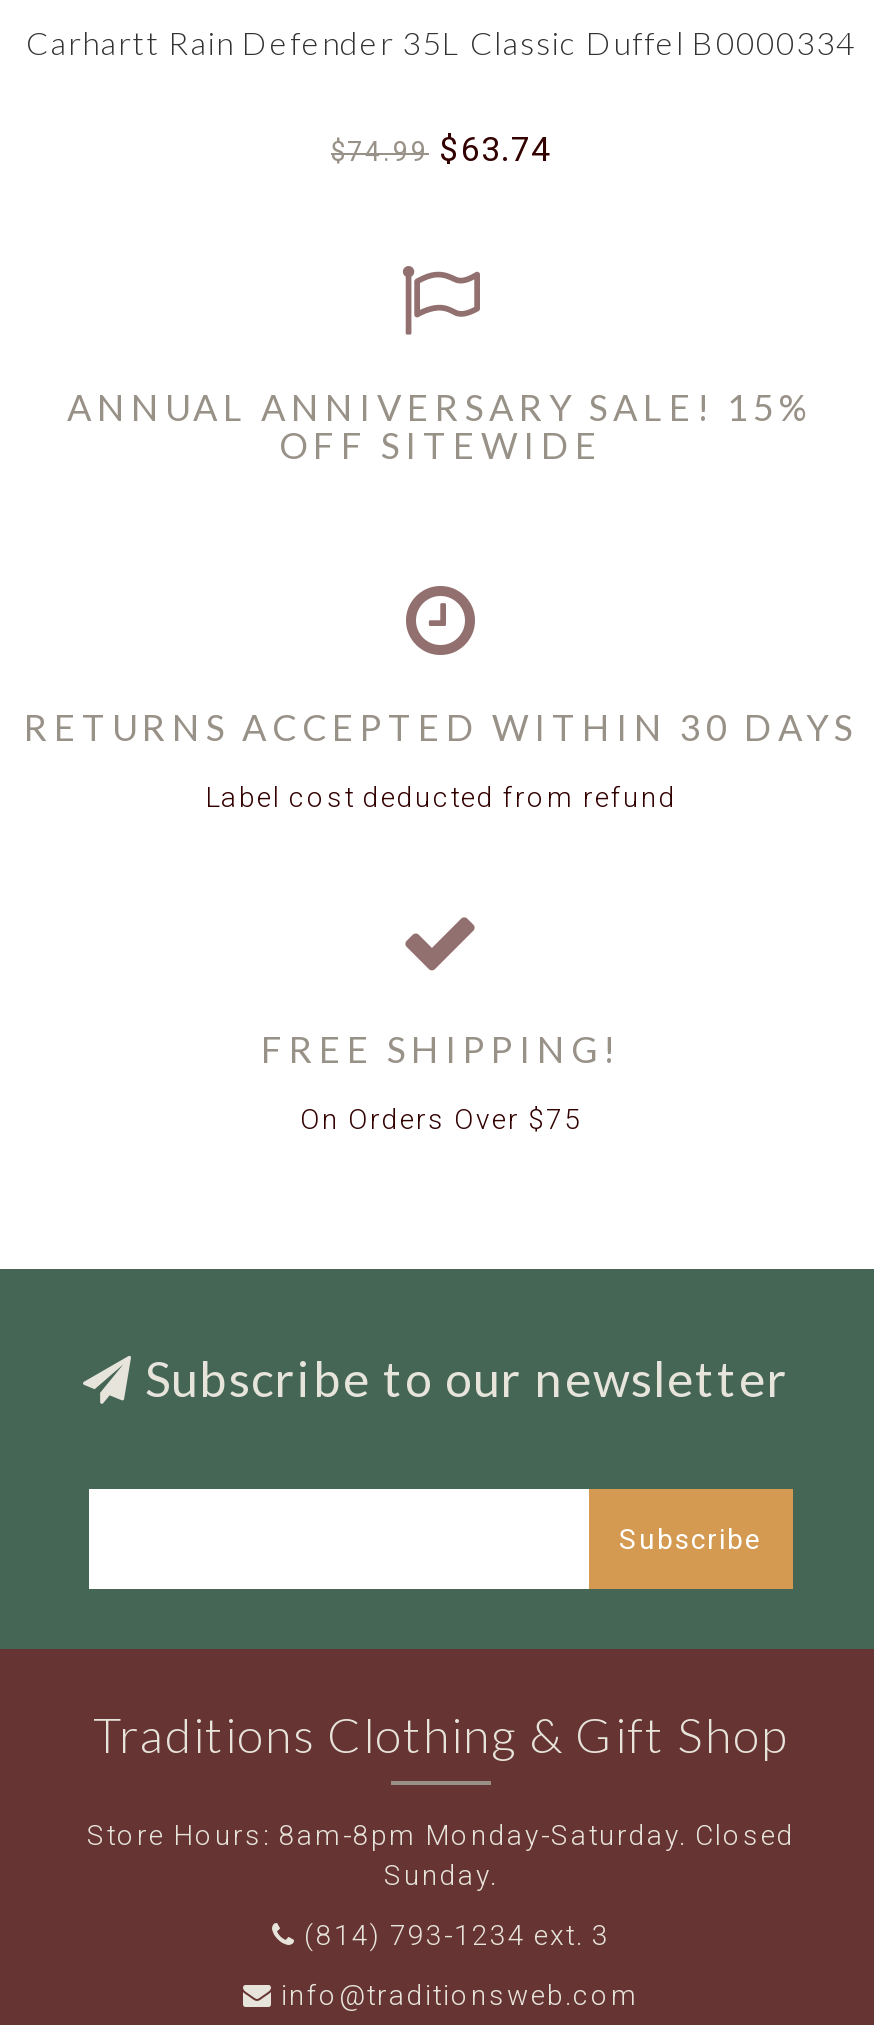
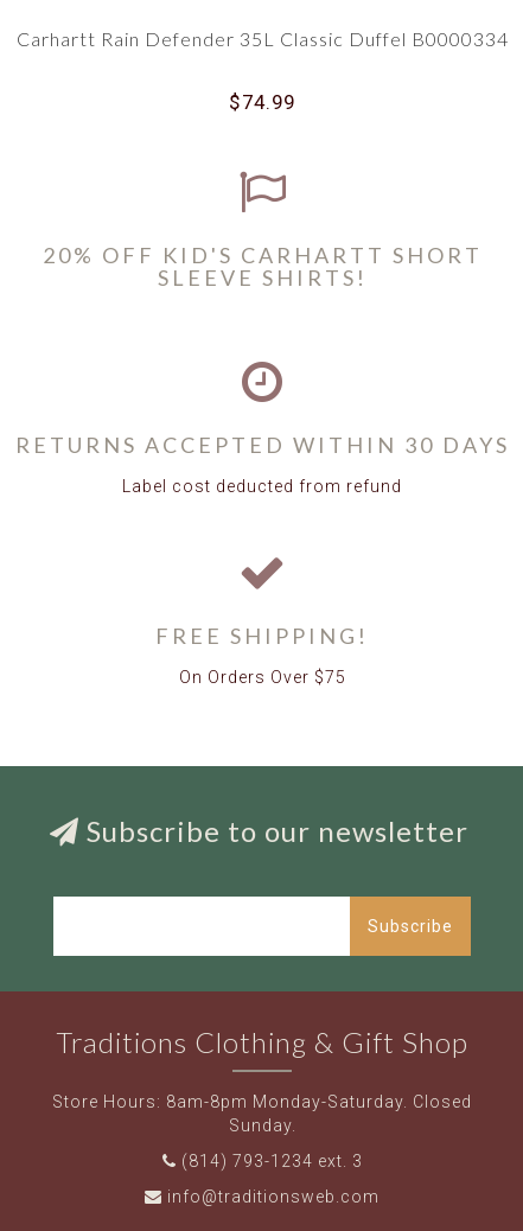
- $74.99 $63.74
+ $74.99

- ANNUAL ANNIVERSARY SALE! 15%
- OFF SITEWIDE
+ 20% OFF KID'S CARHARTT SHORT
+ SLEEVE SHIRTS!
